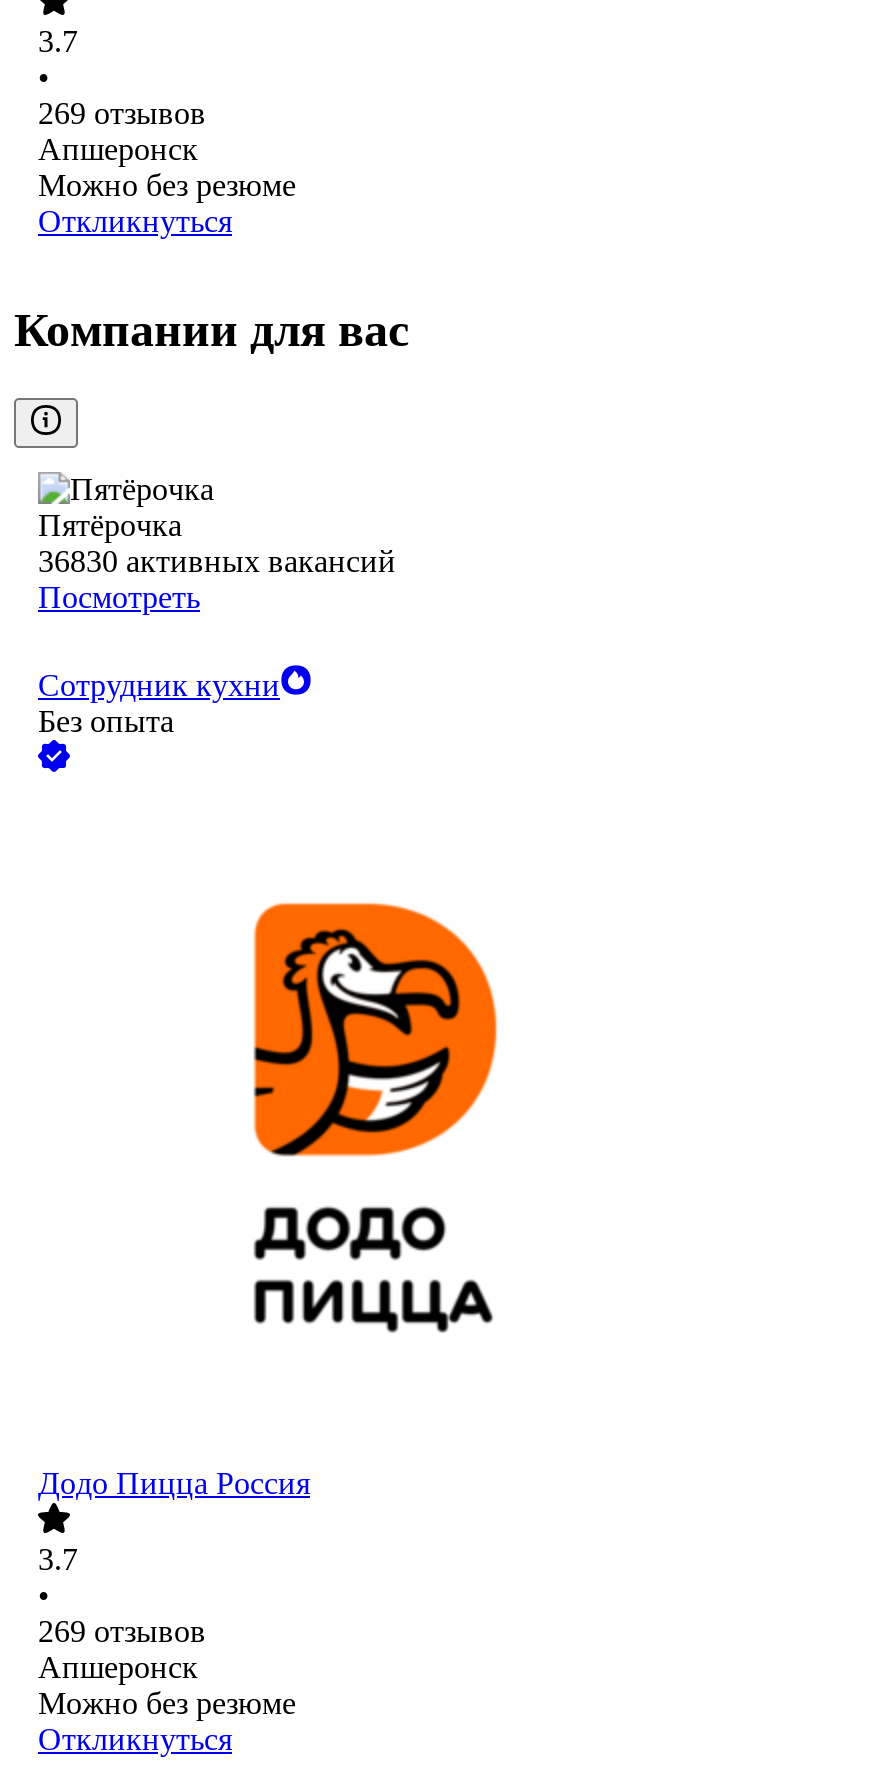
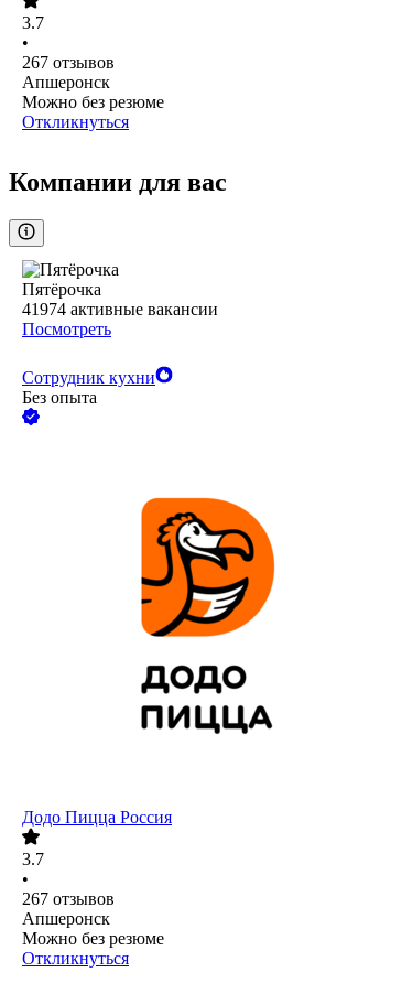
- 269 отзывов
+ 267 отзывов

- 36830 активных вакансий
+ 41974 активные вакансии

- 269 отзывов
+ 267 отзывов
